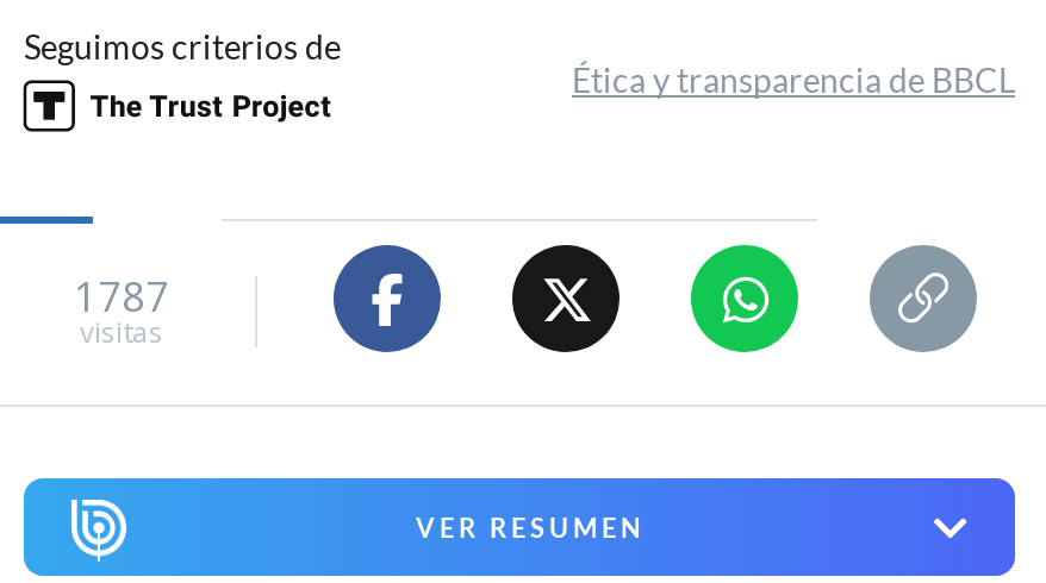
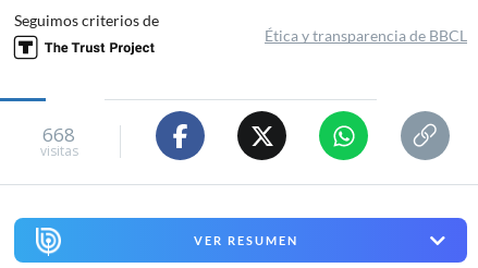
- 1787
+ 668
